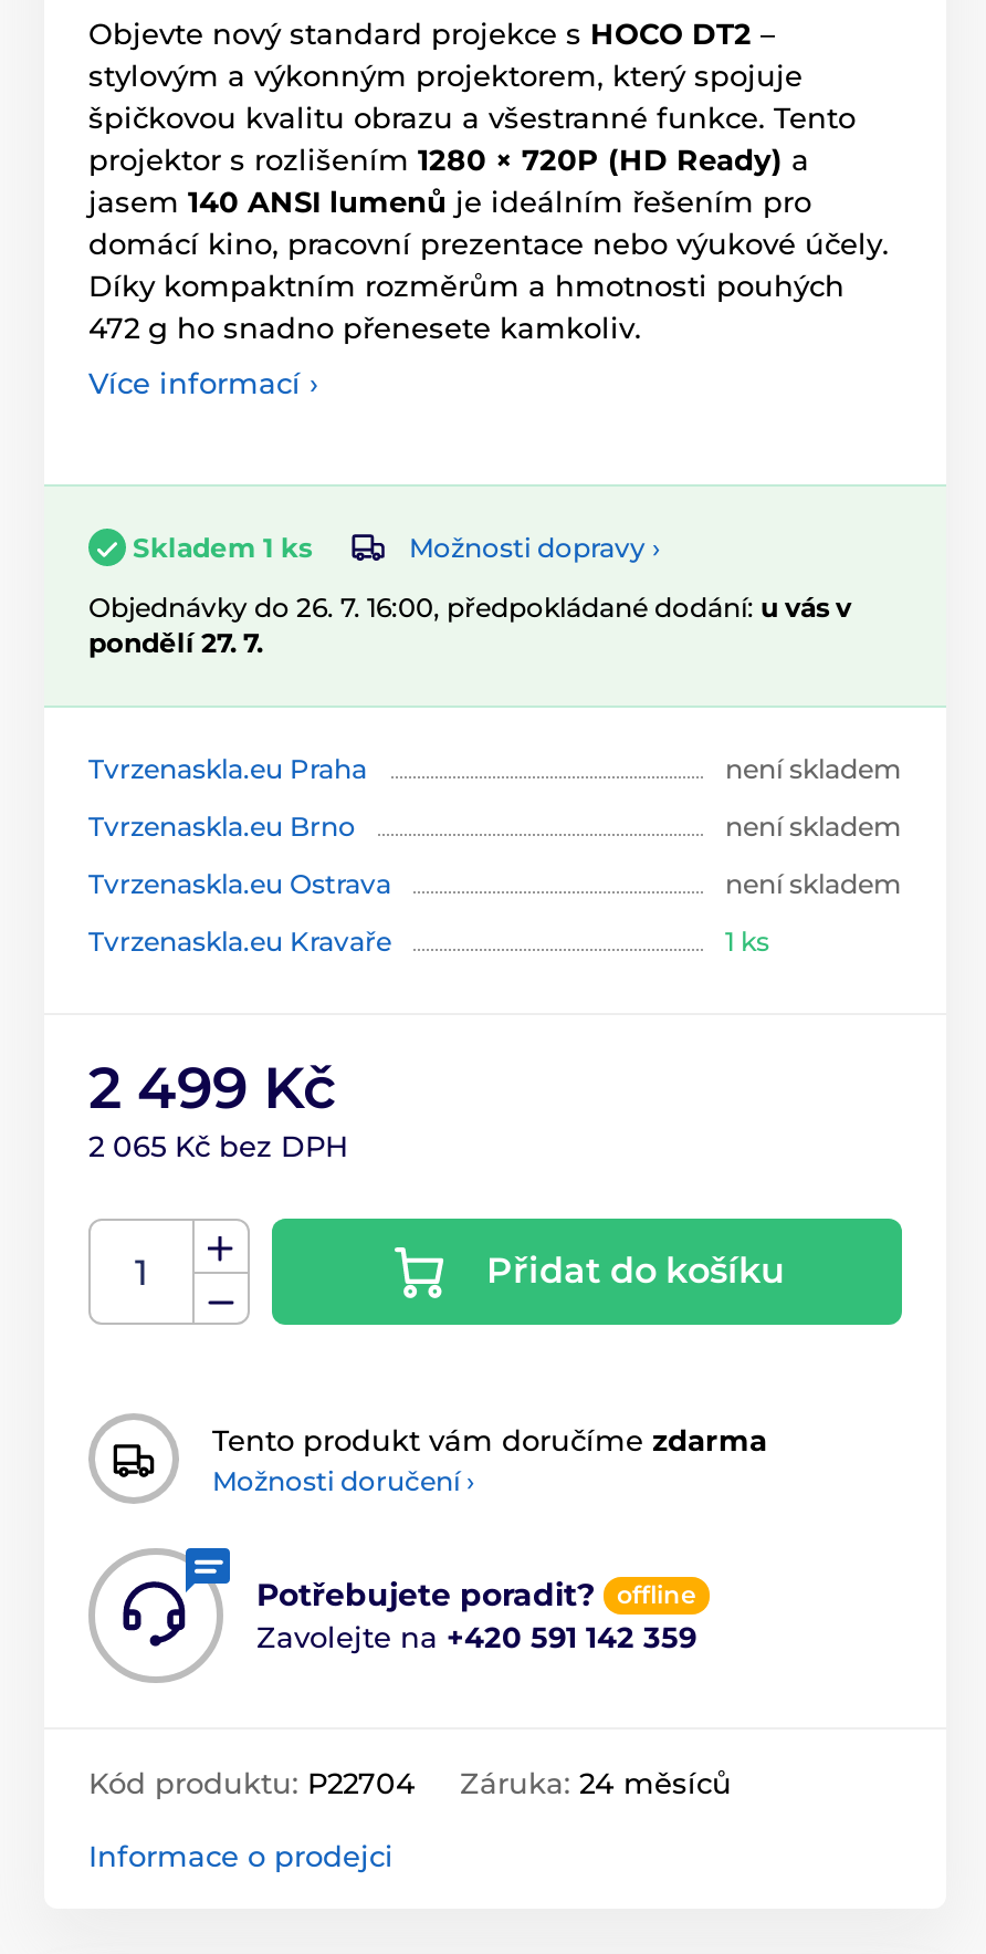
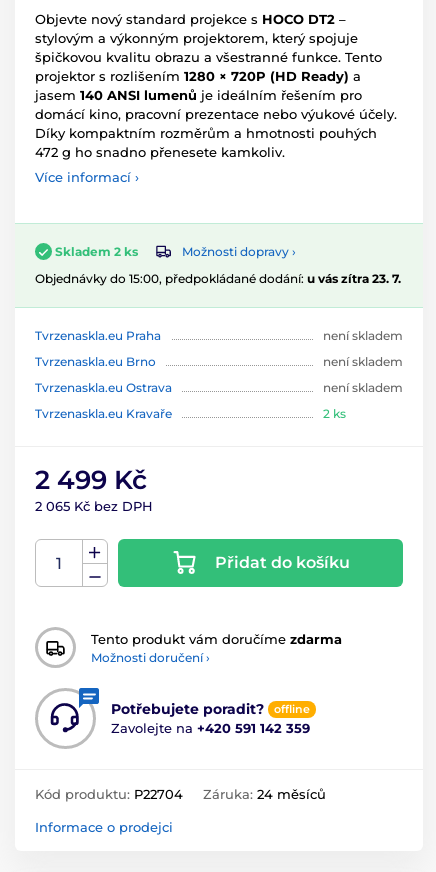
- Skladem 1 ks
+ Skladem 2 ks

- Objednávky do 26. 7. 16:00, předpokládané dodání: u vás v
- pondělí 27. 7.
+ Objednávky do 15:00, předpokládané dodání: u vás zítra 23. 7.

- 1 ks
+ 2 ks
